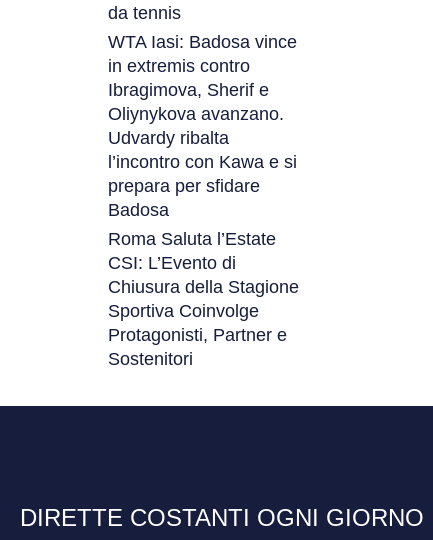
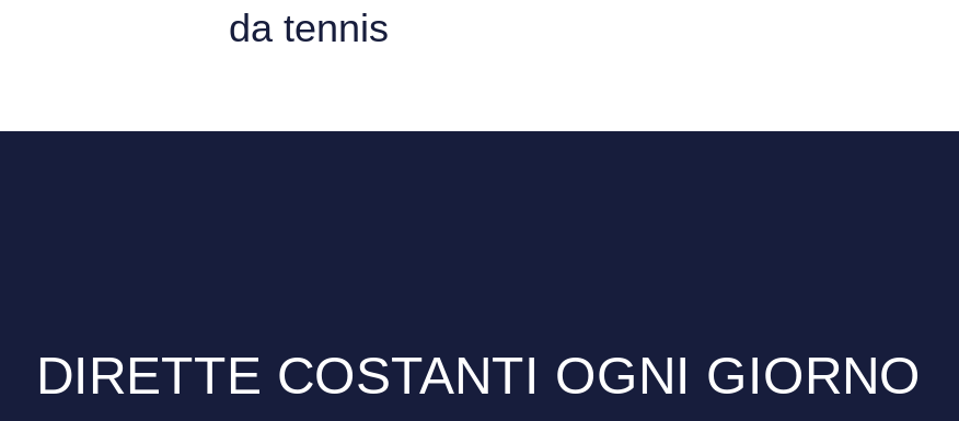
- WTA Iasi: Badosa vince
- in extremis contro
- Ibragimova, Sherif e
- Oliynykova avanzano.
- Udvardy ribalta
- l’incontro con Kawa e si
- prepara per sfidare
- Badosa
- Roma Saluta l’Estate
- CSI: L’Evento di
- Chiusura della Stagione
- Sportiva Coinvolge
- Protagonisti, Partner e
- Sostenitori
